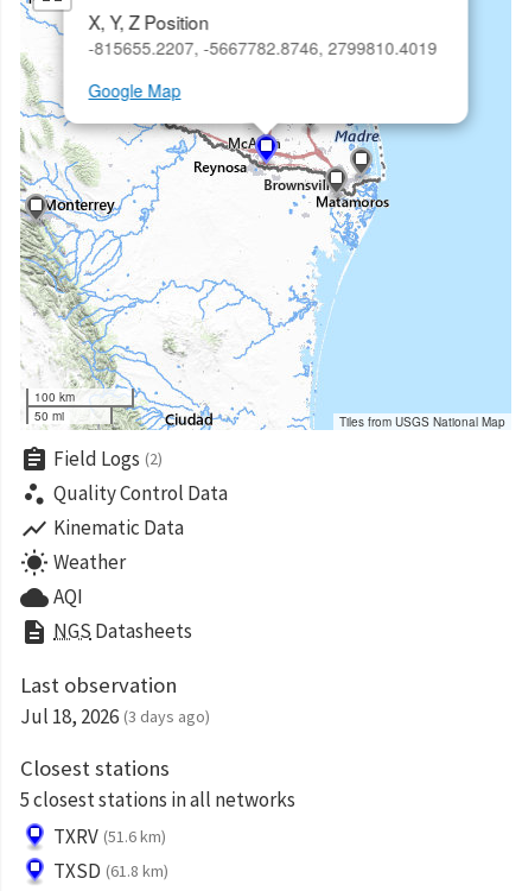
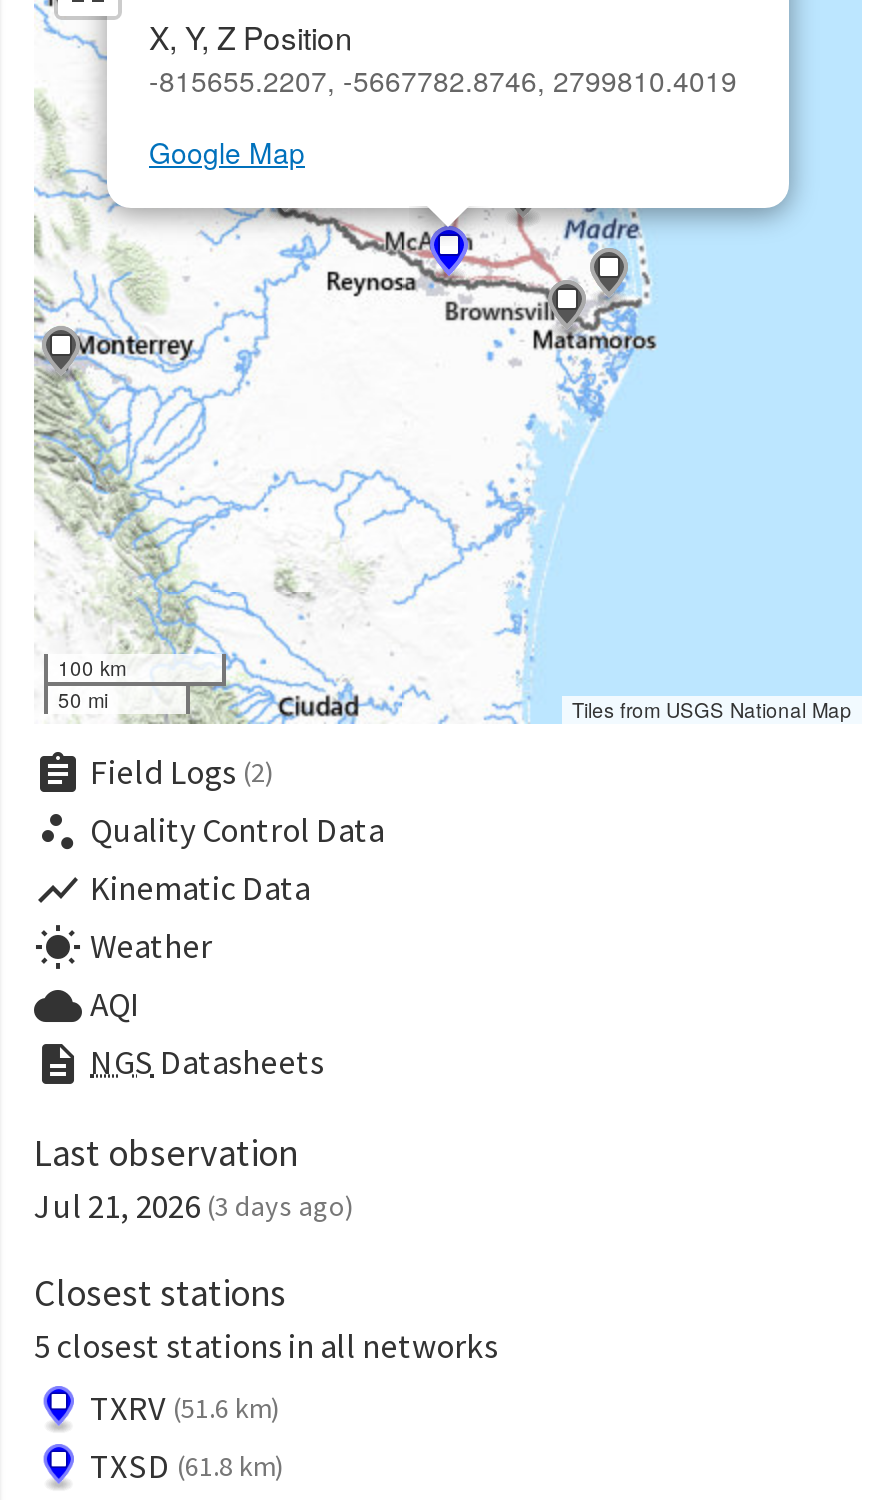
- Jul 18, 2026 (3 days ago)
+ Jul 21, 2026 (3 days ago)
